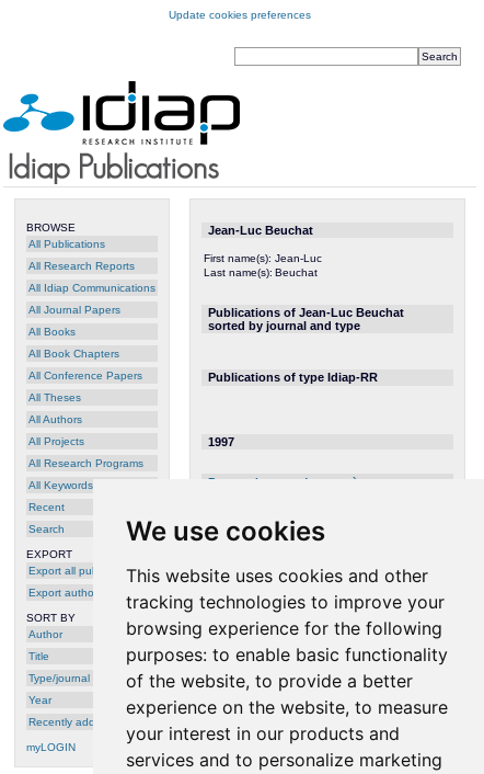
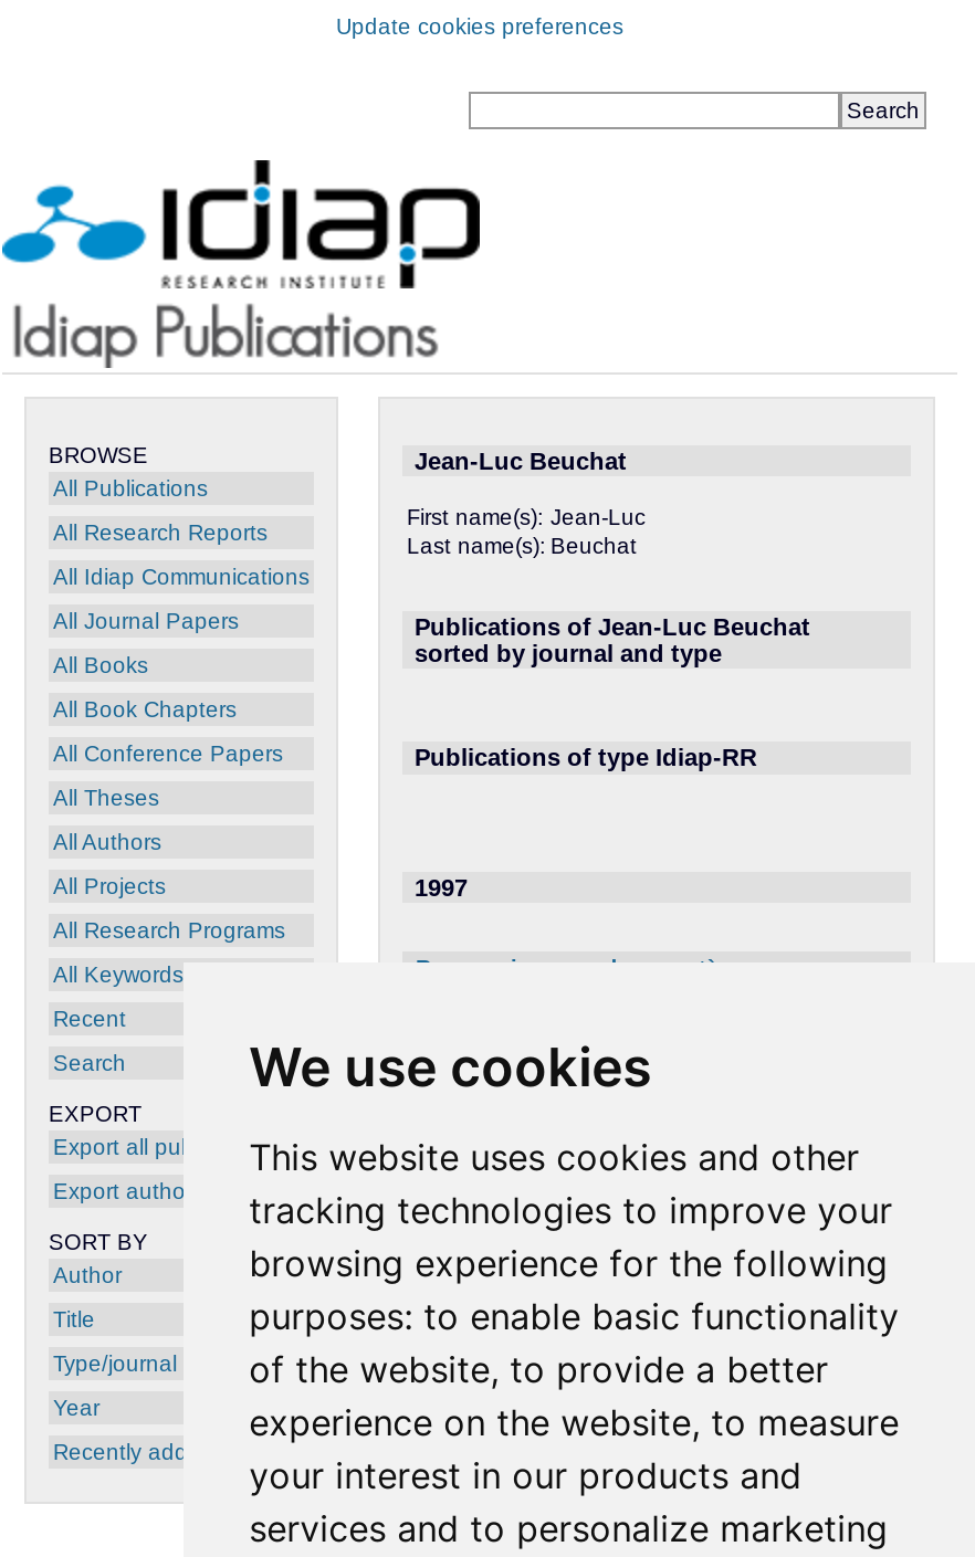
- myLOGIN
